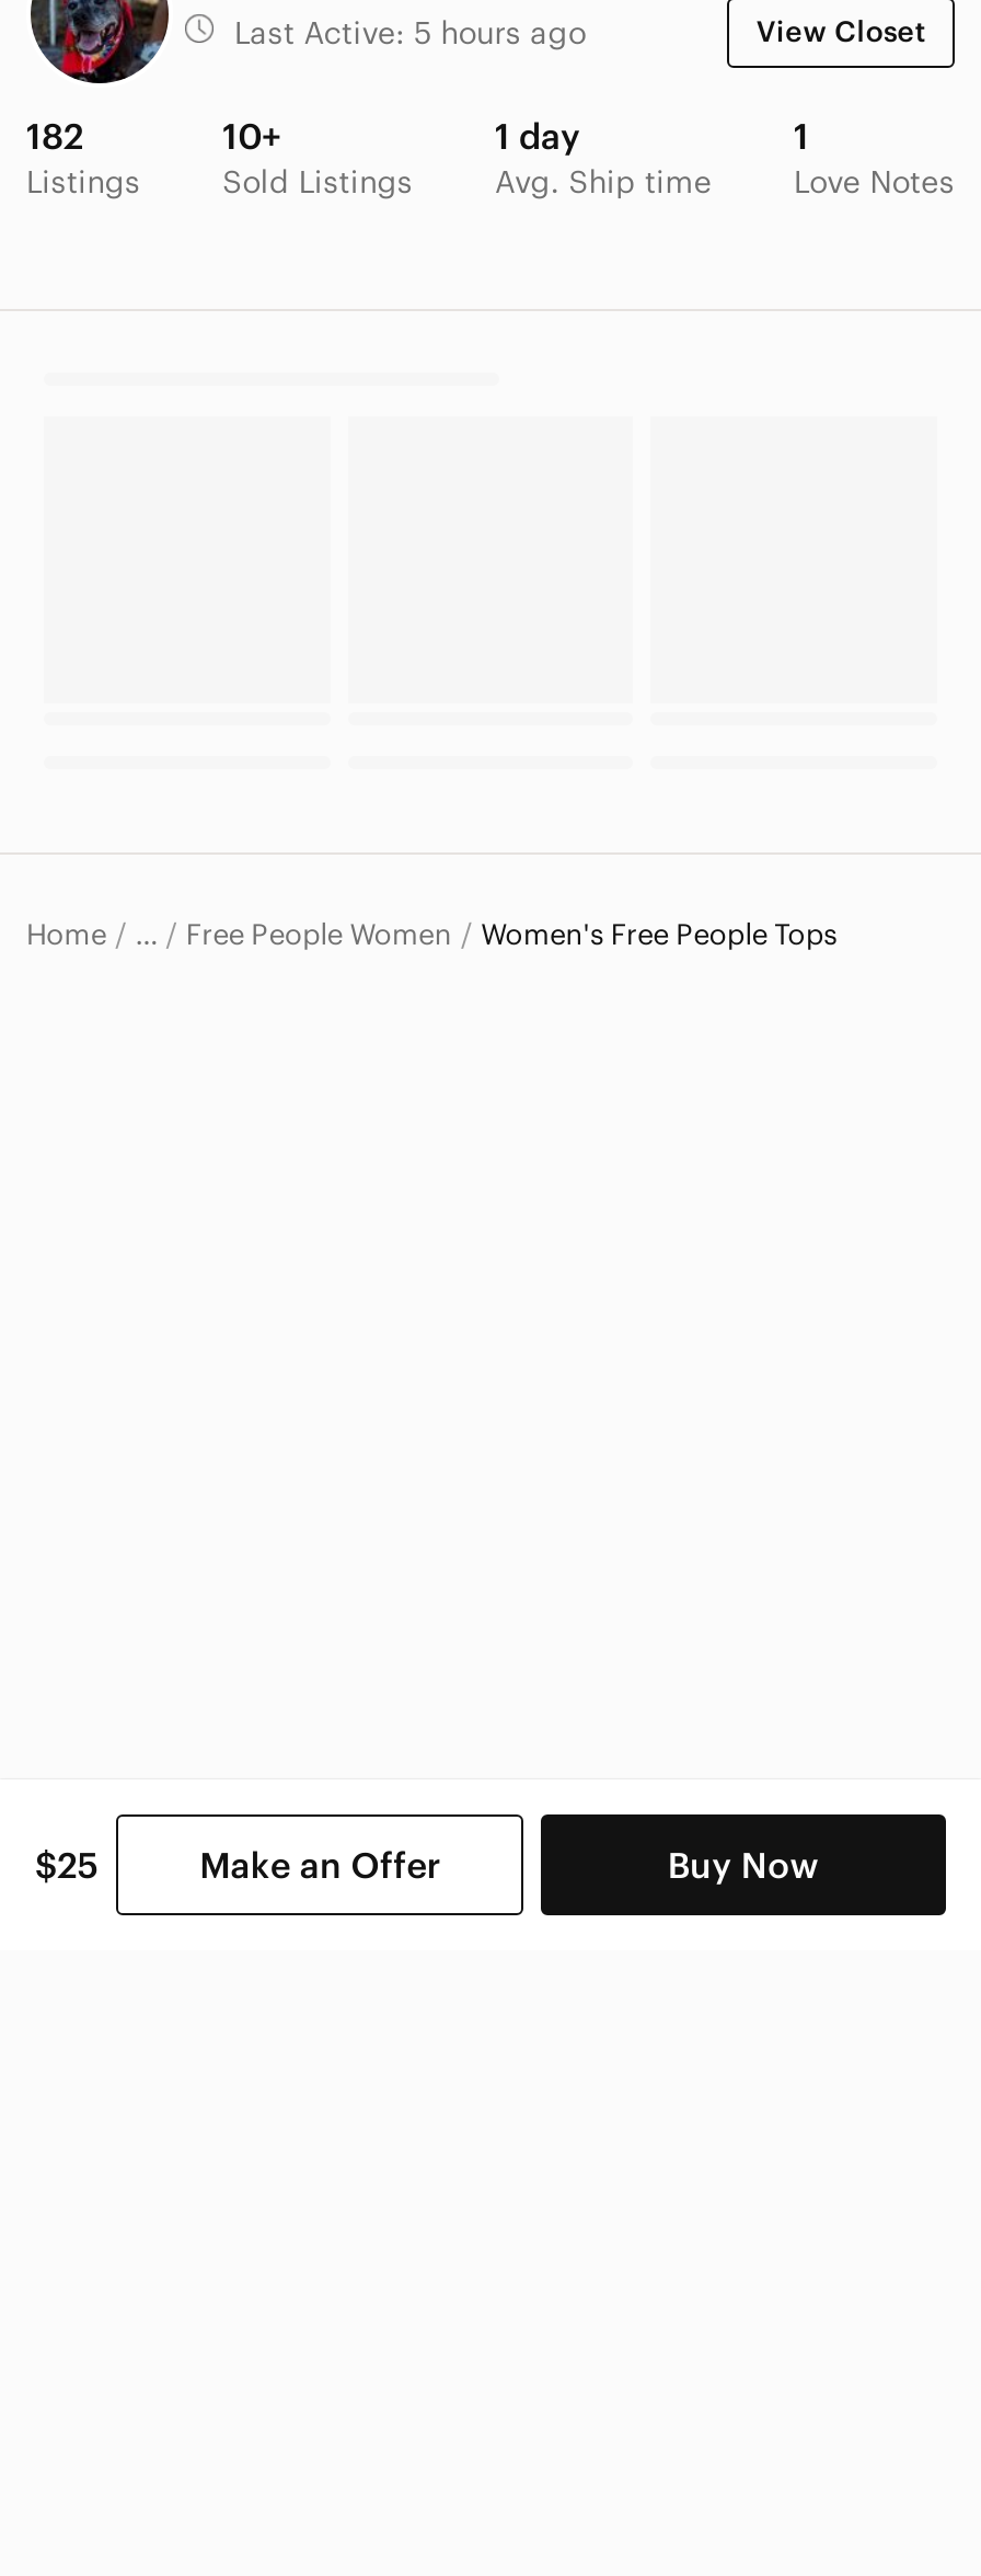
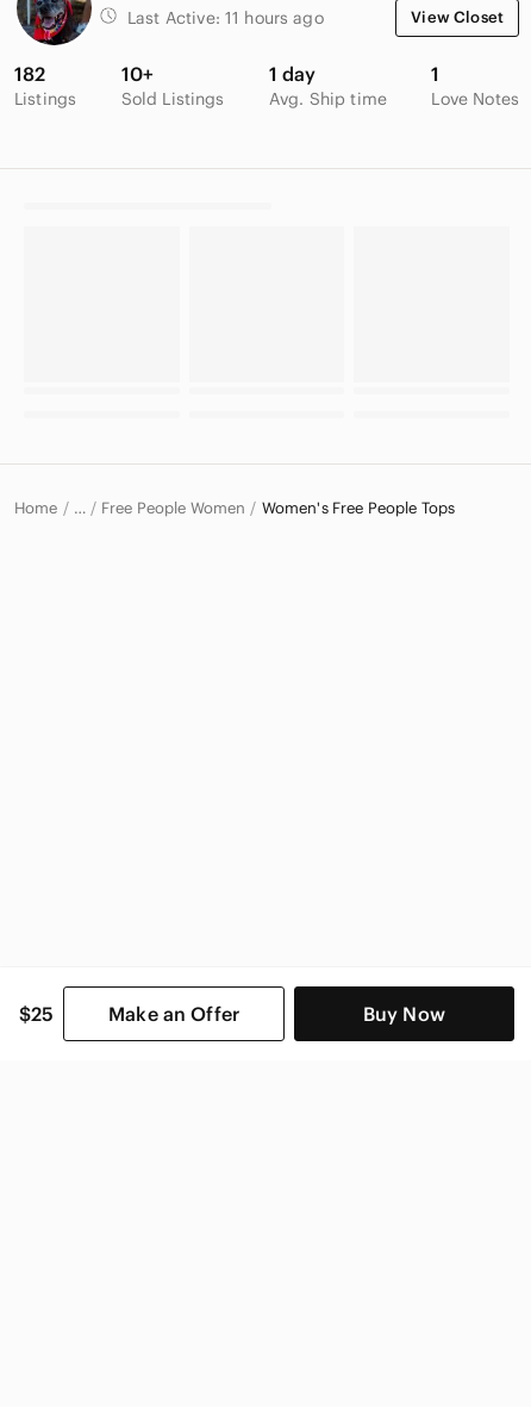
- Last Active: 5 hours ago
+ Last Active: 11 hours ago
